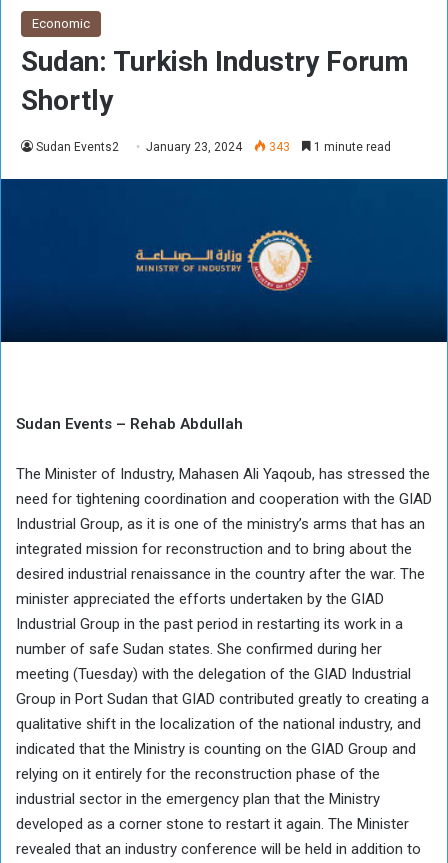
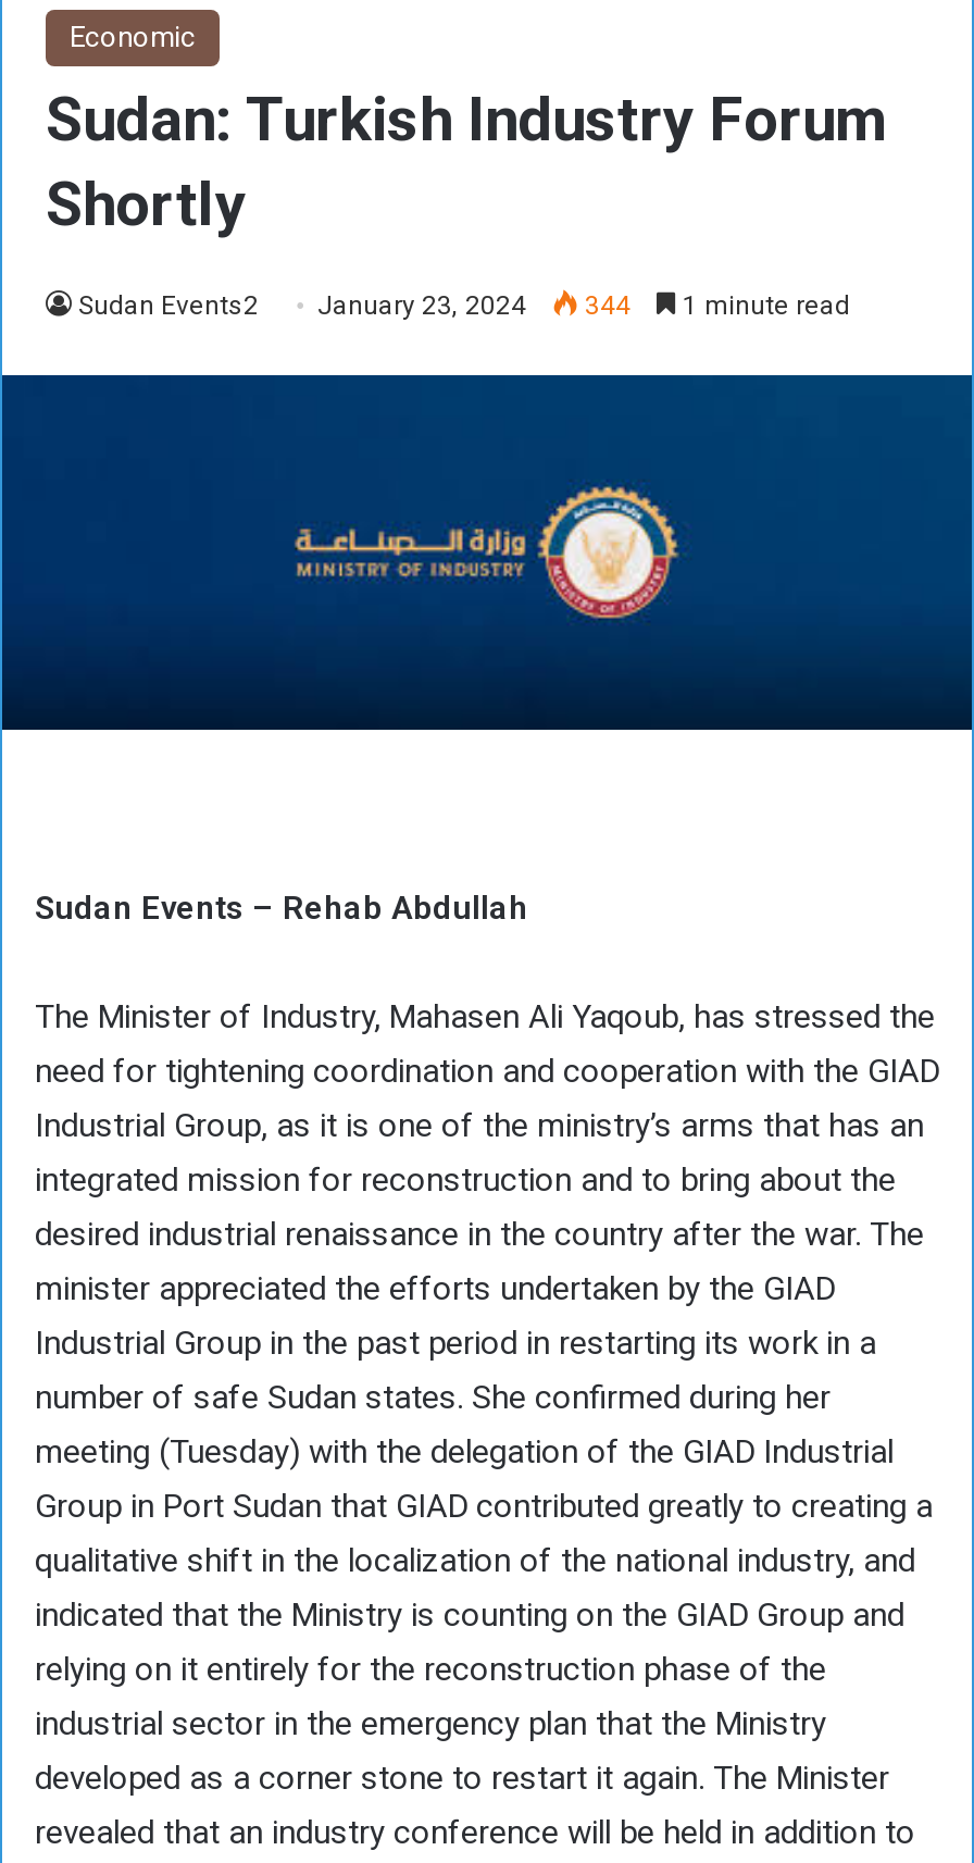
- Sudan Events2 January 23, 2024 343 1 minute read
+ Sudan Events2 January 23, 2024 344 1 minute read
